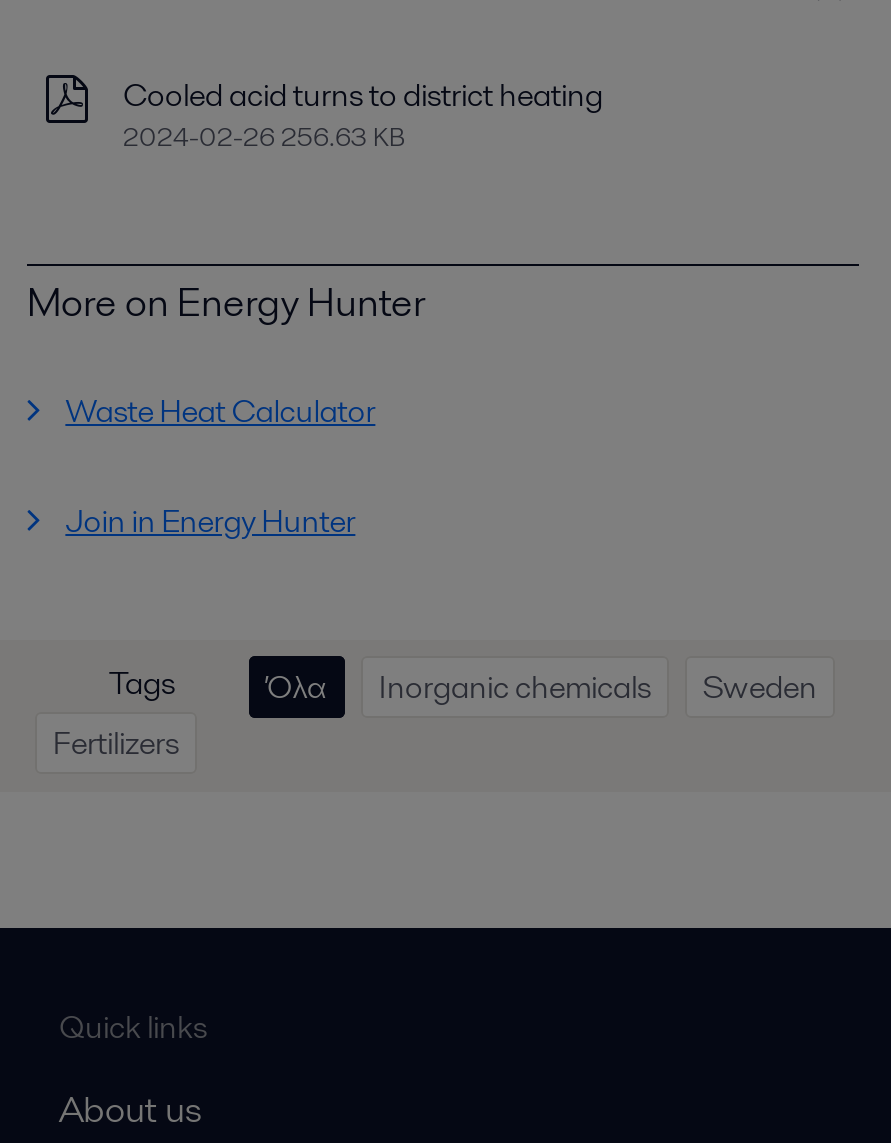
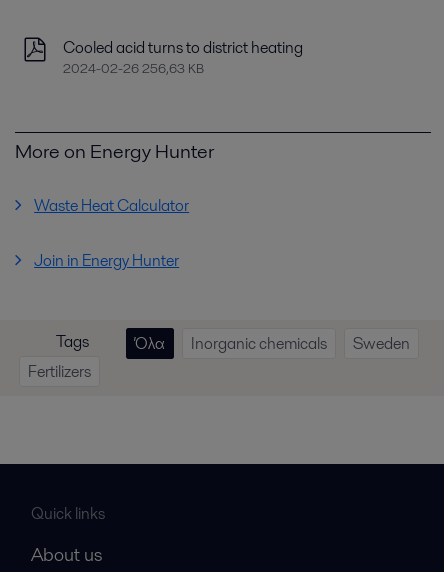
- 2024-02-26 256.63 KB
+ 2024-02-26 256,63 KB
